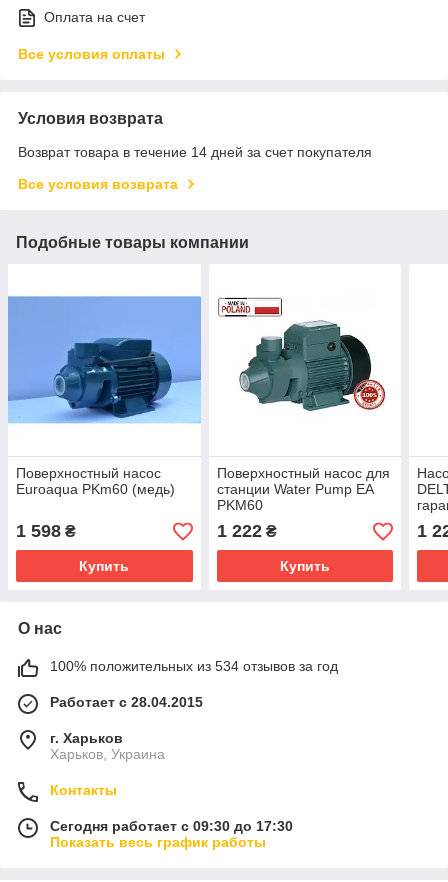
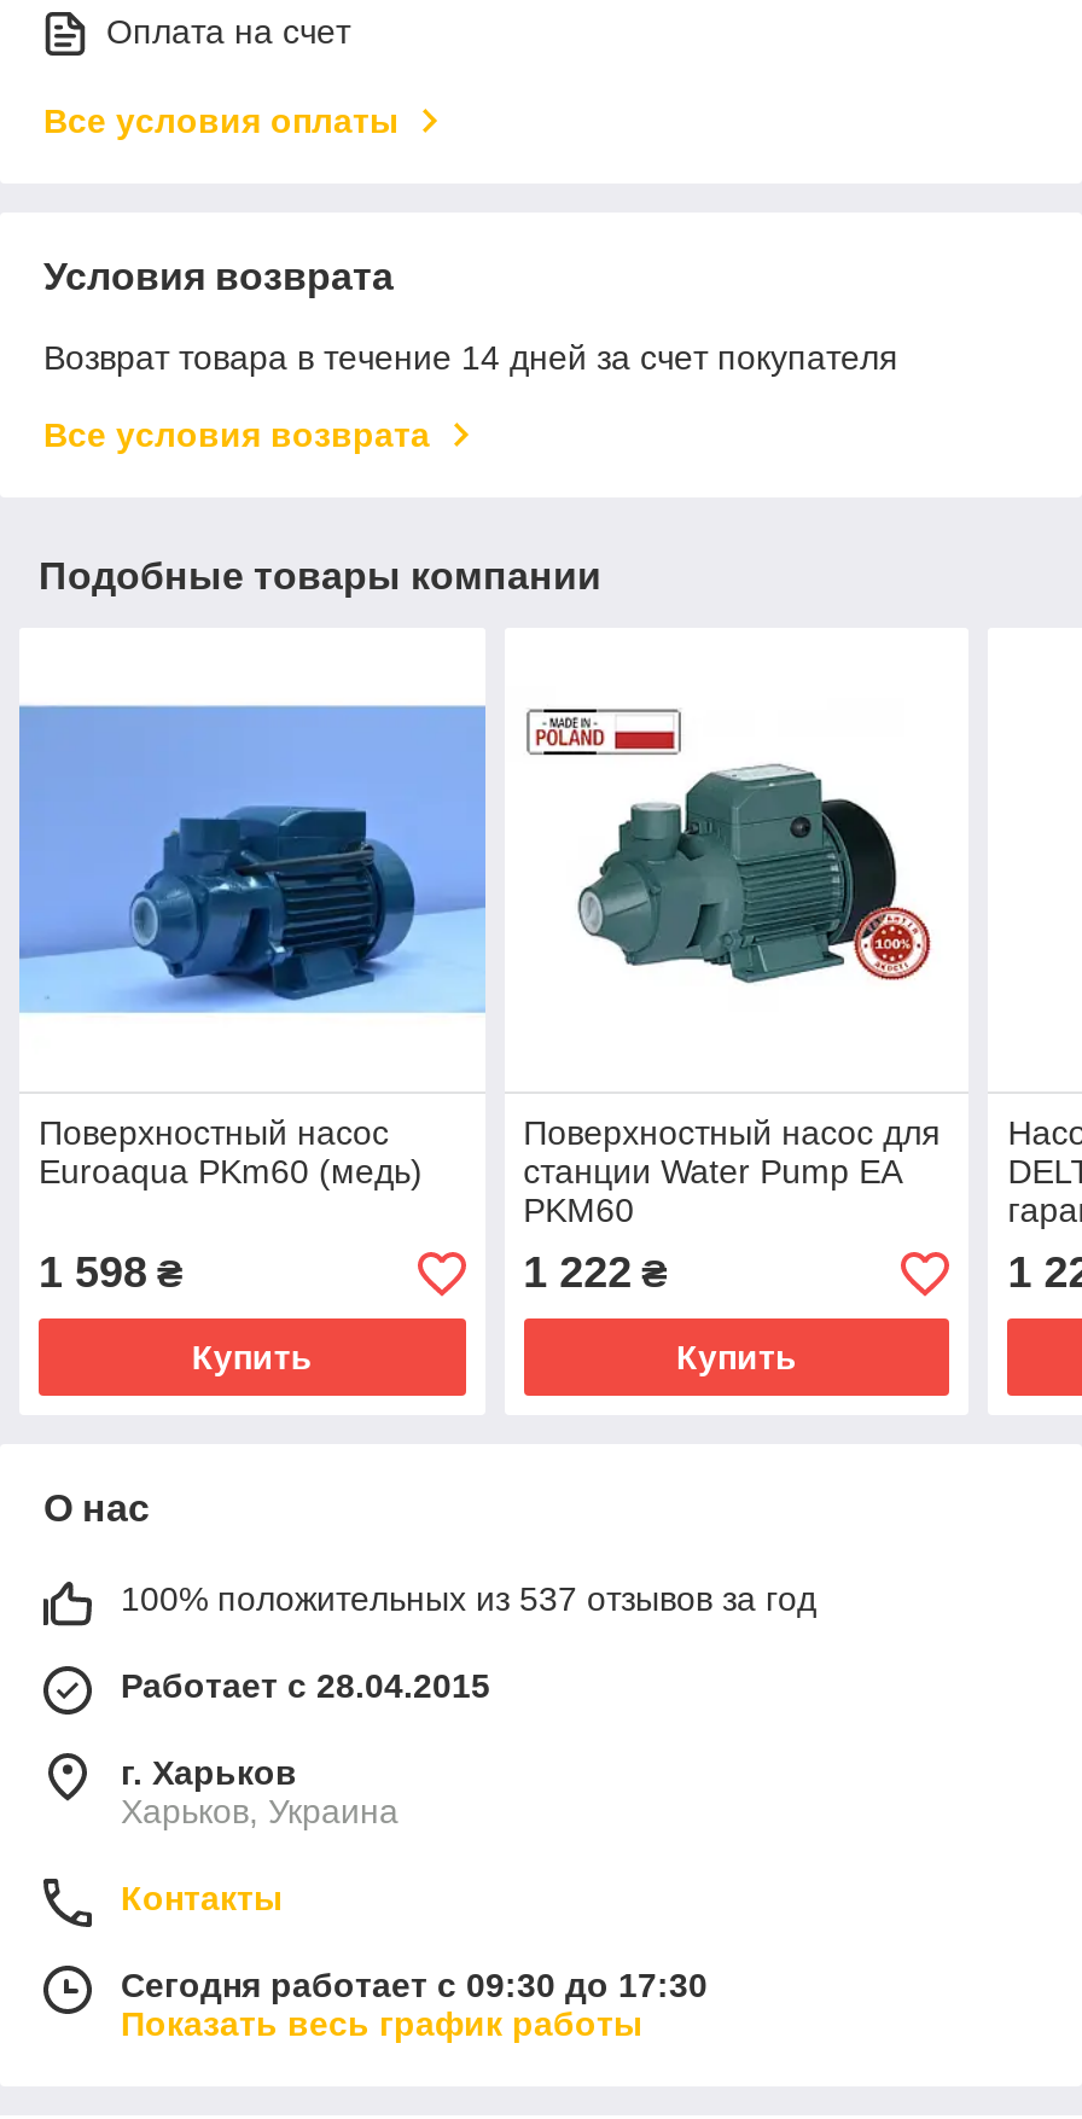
- 100% положительных из 534 отзывов за год
+ 100% положительных из 537 отзывов за год
